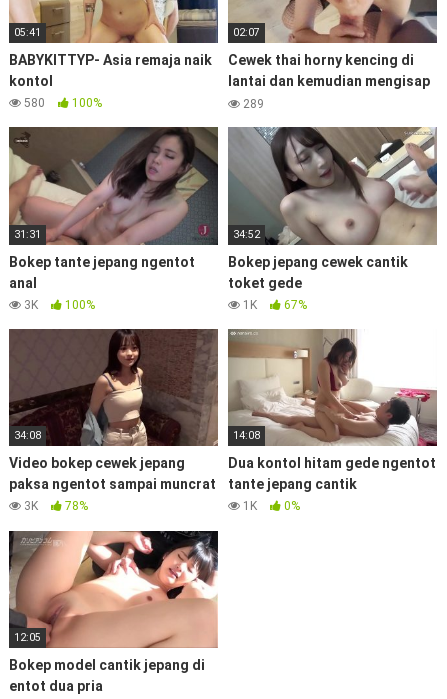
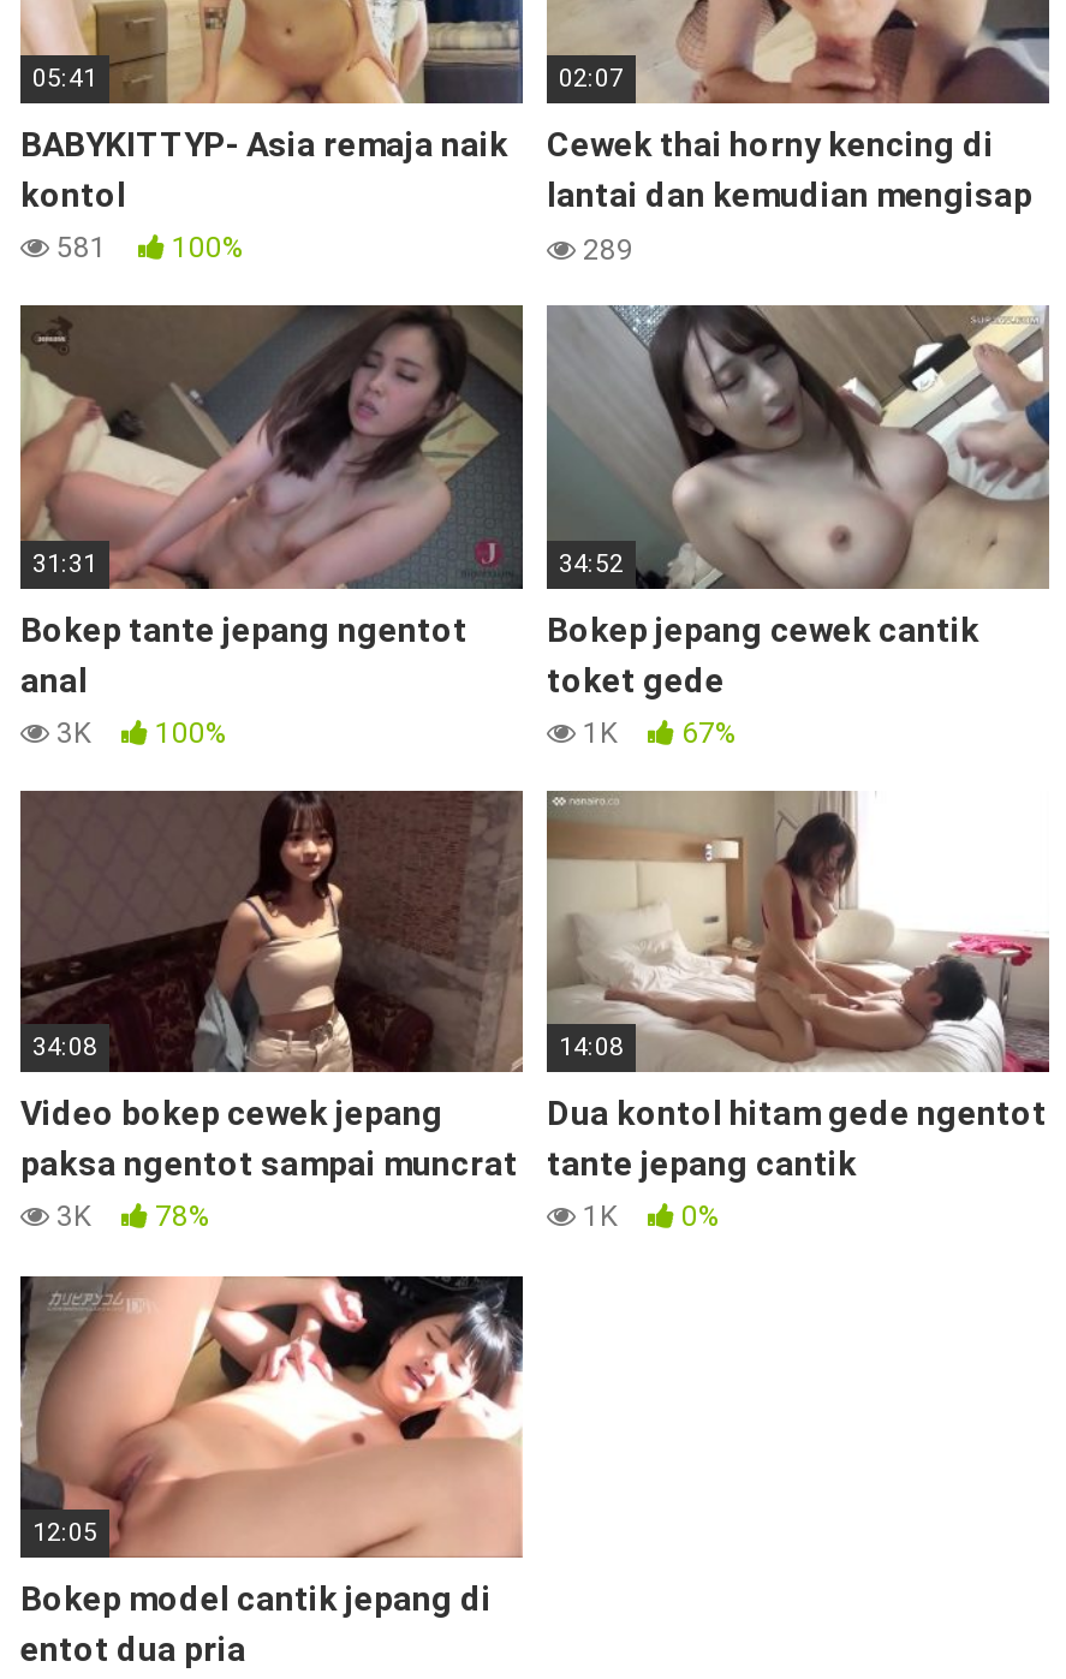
- 580 100%
+ 581 100%
